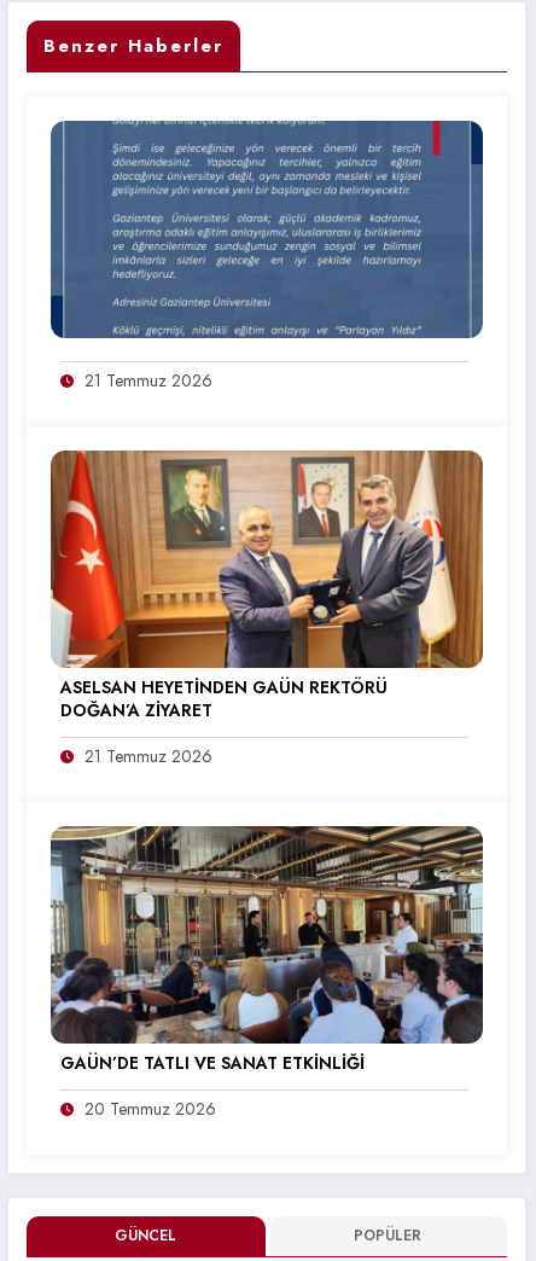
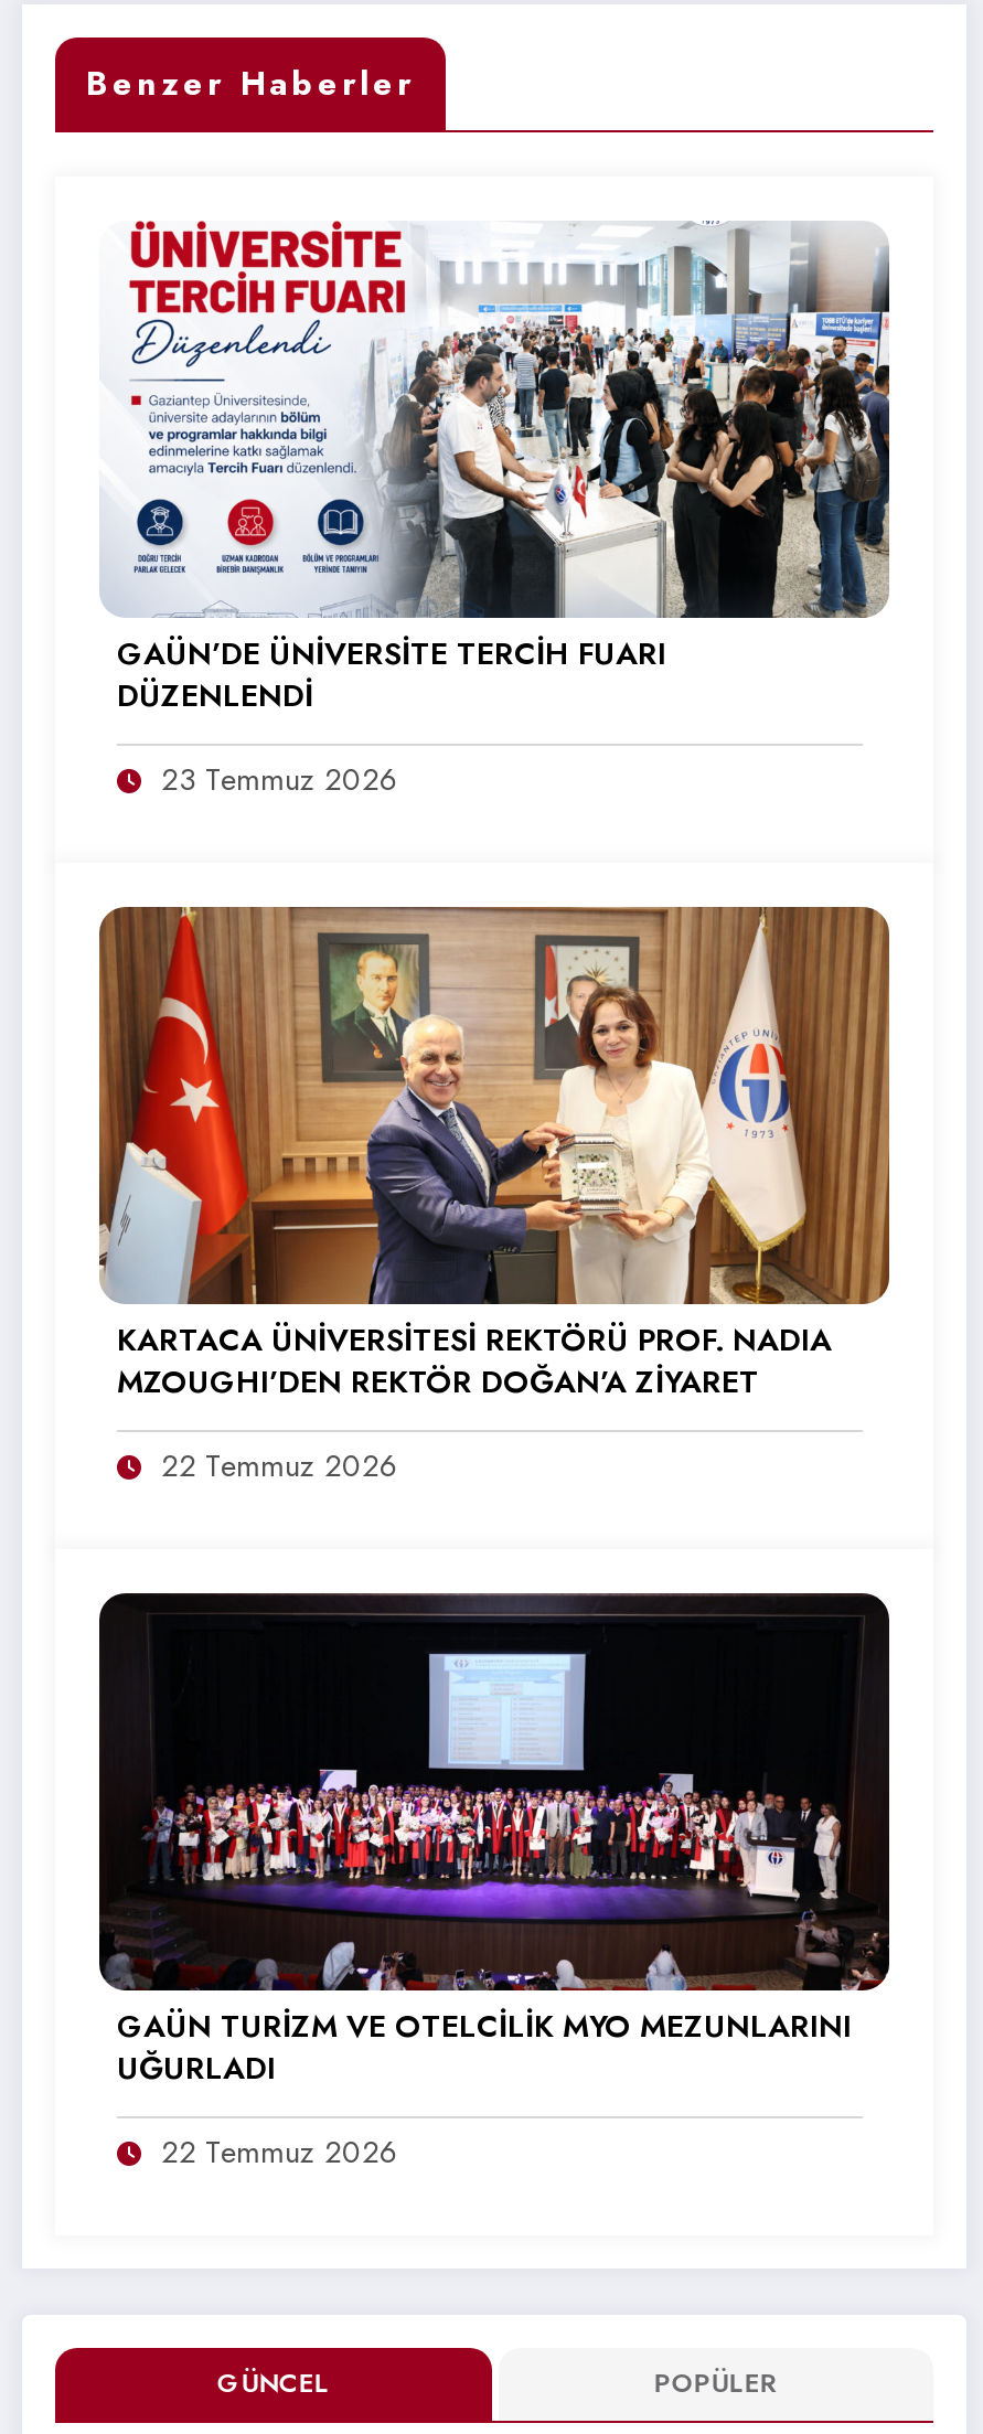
- [image]
- 21 Temmuz 2026
+ [image]
+ GAÜN’DE ÜNİVERSİTE TERCİH FUARI
+ DÜZENLENDİ
+ 23 Temmuz 2026

- [image]
- ASELSAN HEYETİNDEN GAÜN REKTÖRÜ
- DOĞAN’A ZİYARET
- 21 Temmuz 2026
+ [image]
+ KARTACA ÜNİVERSİTESİ REKTÖRÜ PROF. NADIA
+ MZOUGHI’DEN REKTÖR DOĞAN’A ZİYARET
+ 22 Temmuz 2026

- [image]
- GAÜN’DE TATLI VE SANAT ETKİNLİĞİ
- 20 Temmuz 2026
+ [image]
+ GAÜN TURİZM VE OTELCİLİK MYO MEZUNLARINI
+ UĞURLADI
+ 22 Temmuz 2026
